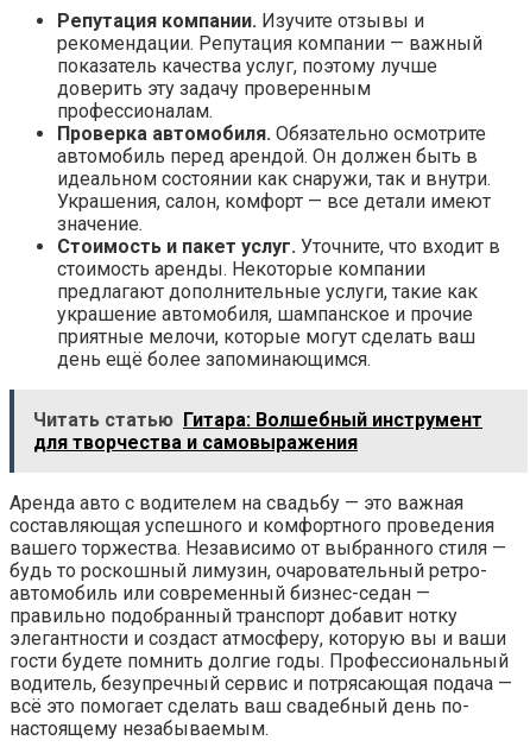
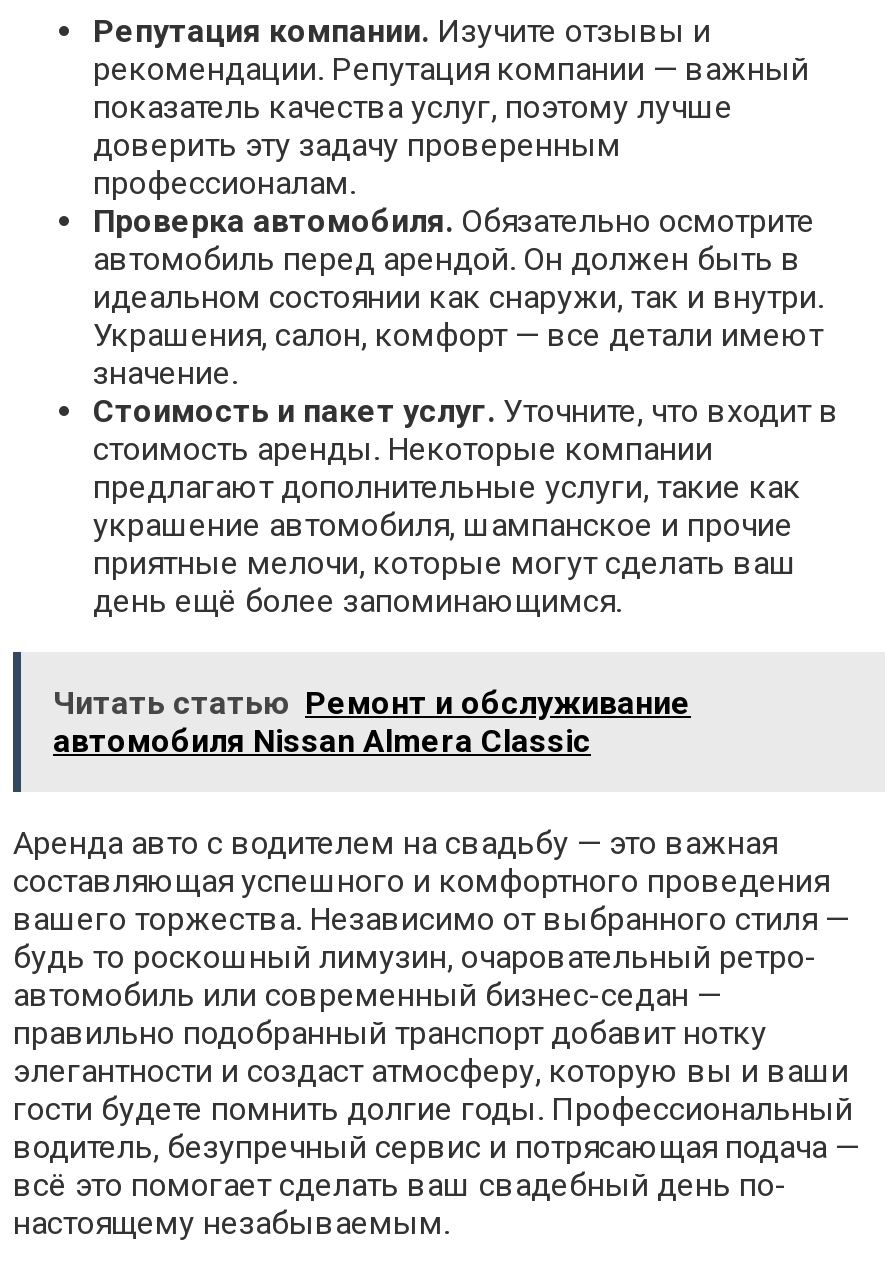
- Читать статью Гитара: Волшебный инструмент
- для творчества и самовыражения
+ Читать статью Ремонт и обслуживание
+ автомобиля Nissan Almera Classic
